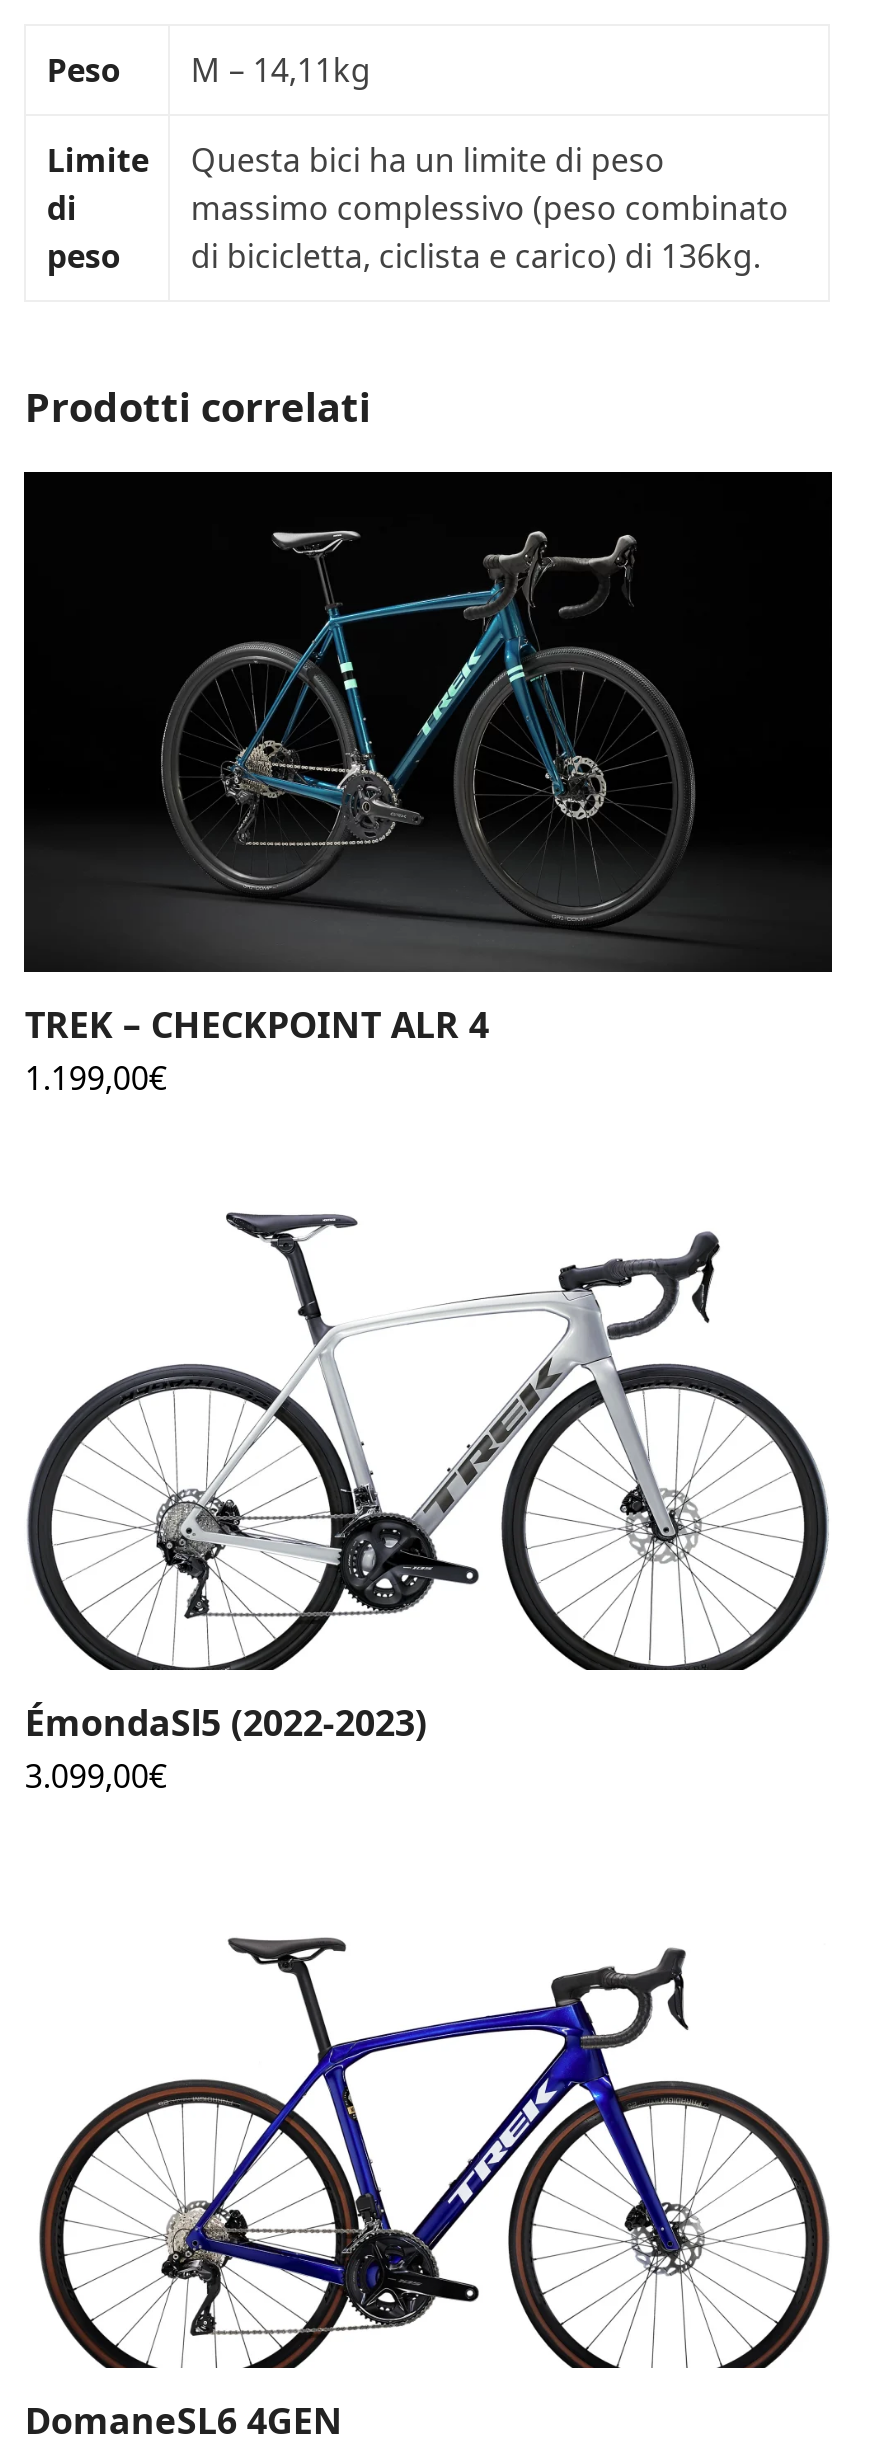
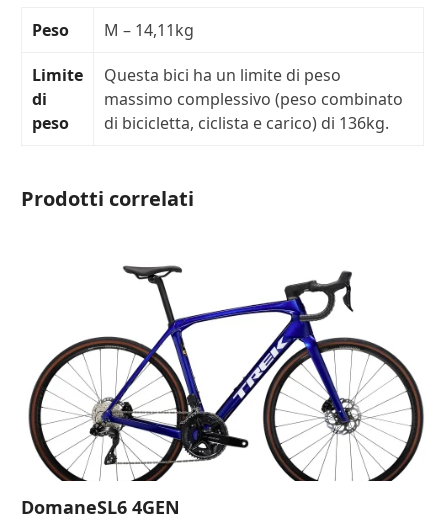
- [image]
- TREK – CHECKPOINT ALR 4
- 1.199,00€

- [image]
- ÉmondaSl5 (2022-2023)
- 3.099,00€
